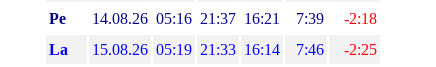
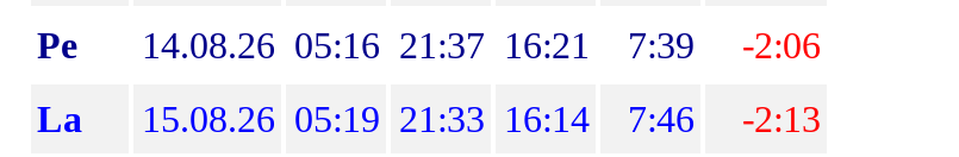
- Pe 14.08.26 05:16 21:37 16:21 7:39 -2:18
+ Pe 14.08.26 05:16 21:37 16:21 7:39 -2:06

- La 15.08.26 05:19 21:33 16:14 7:46 -2:25
+ La 15.08.26 05:19 21:33 16:14 7:46 -2:13
